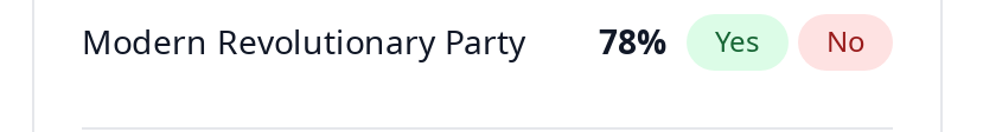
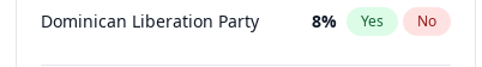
- Modern Revolutionary Party
+ Dominican Liberation Party

- 78%
+ 8%
